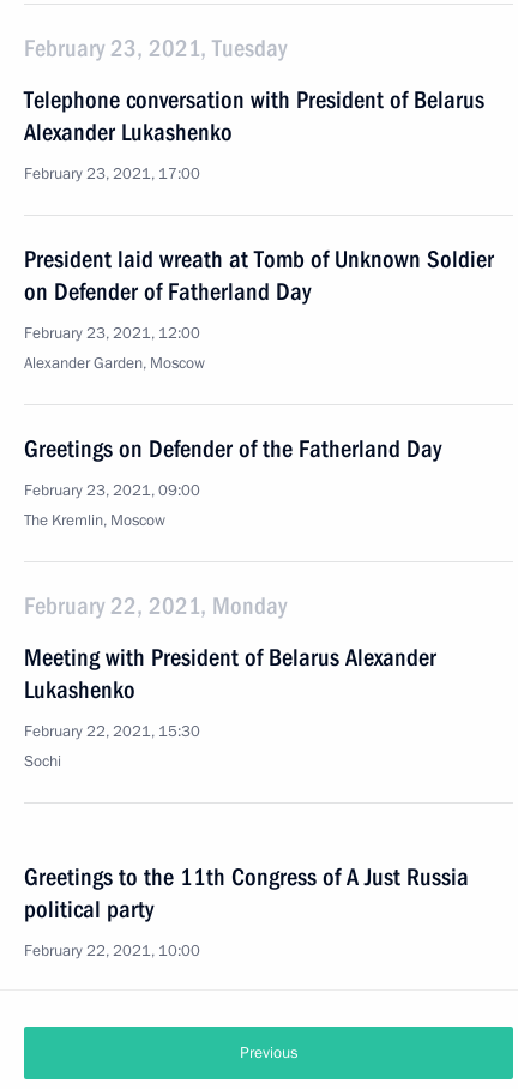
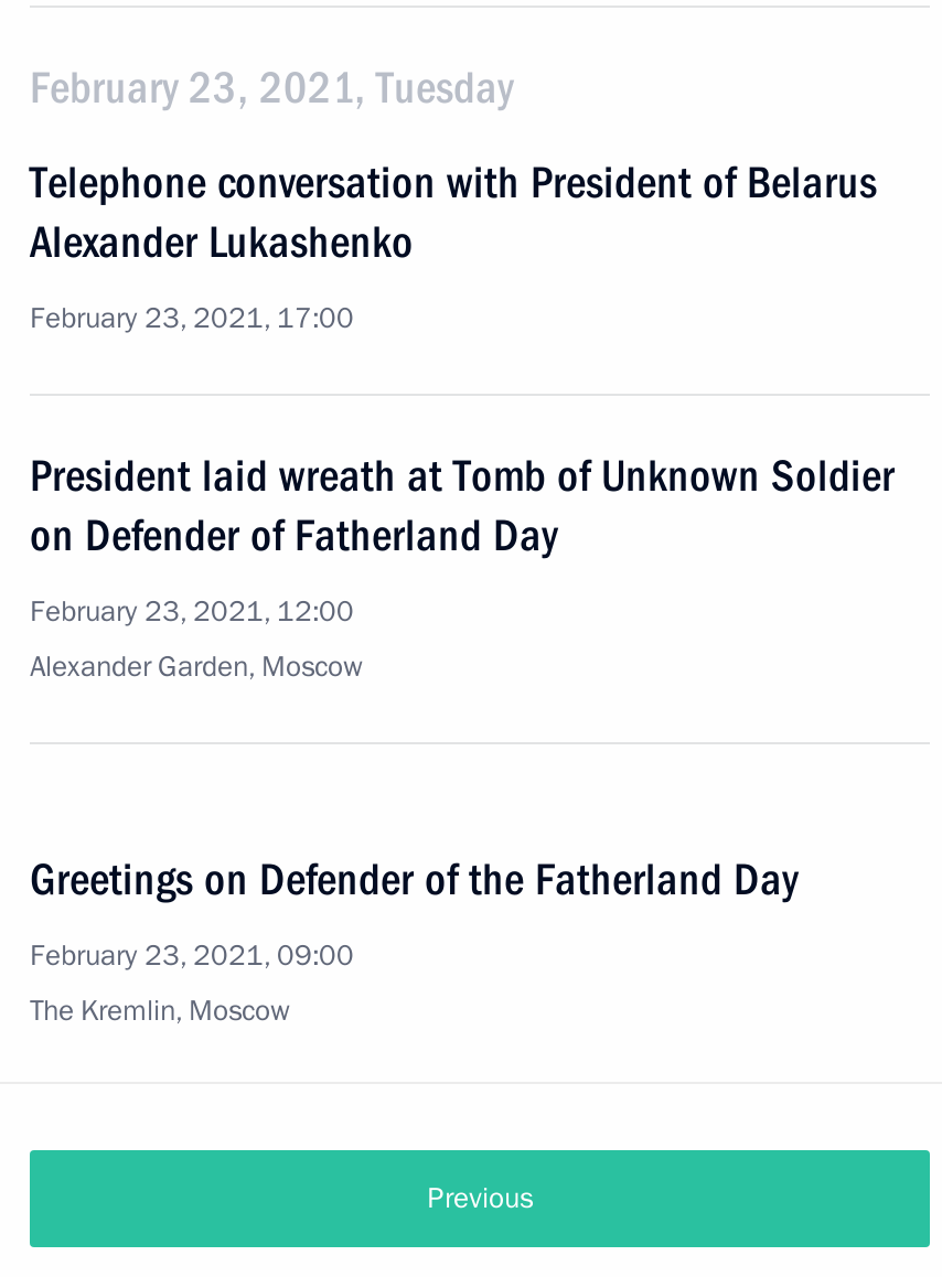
moved down: Greetings on Defender of the Fatherland Day | February 23, 2021, 09:00 | The Kremlin, Moscow

- February 22, 2021, Monday
- Meeting with President of Belarus Alexander
- Lukashenko
- February 22, 2021, 15:30
- Sochi

- Greetings to the 11th Congress of A Just Russia
- political party
- February 22, 2021, 10:00
